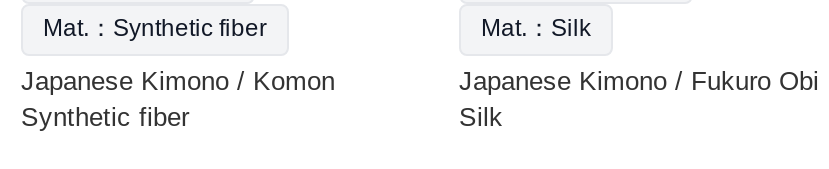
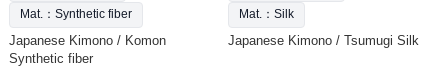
- Japanese Kimono / Fukuro Obi
- Silk
+ Japanese Kimono / Tsumugi Silk
